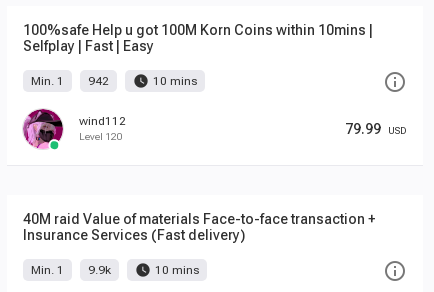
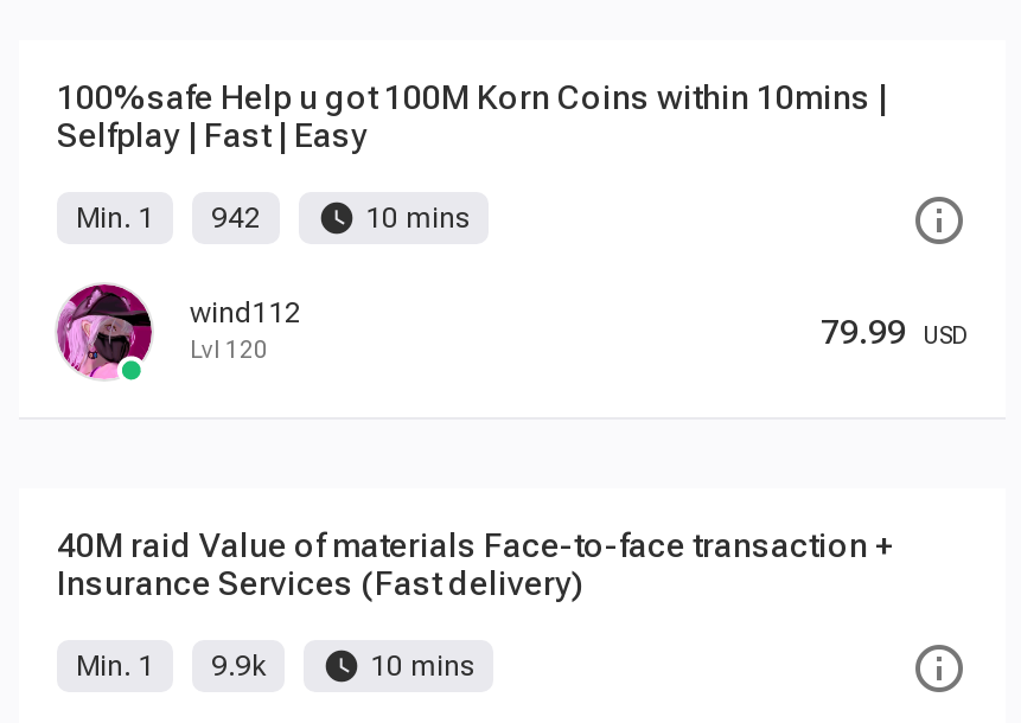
- Level 120
+ Lvl 120
